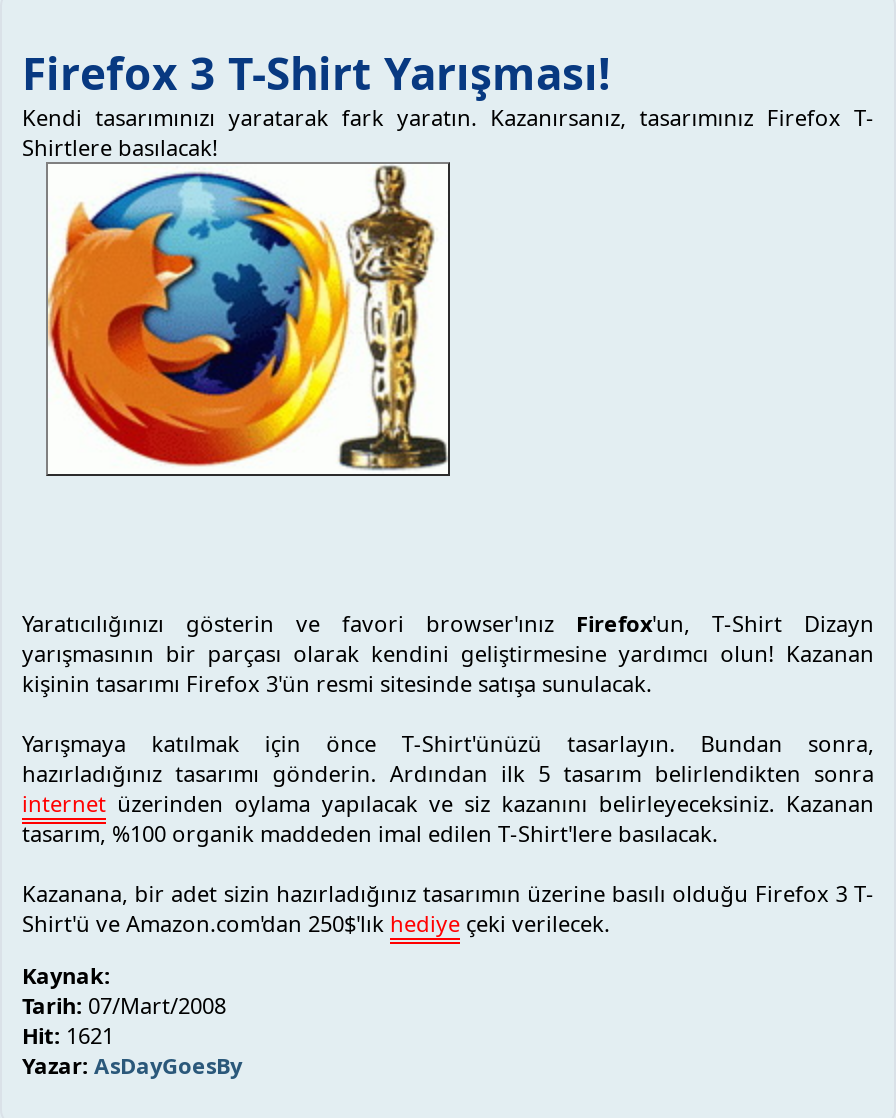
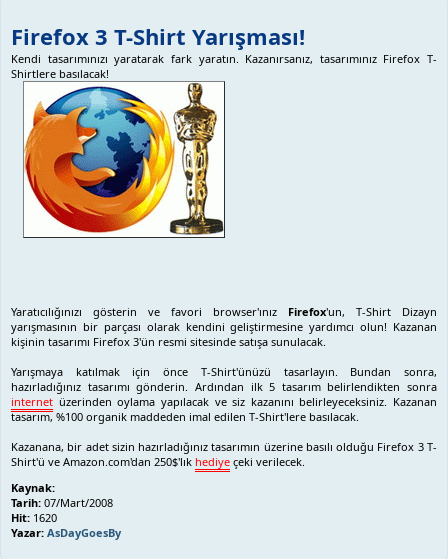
- Hit: 1621
+ Hit: 1620
